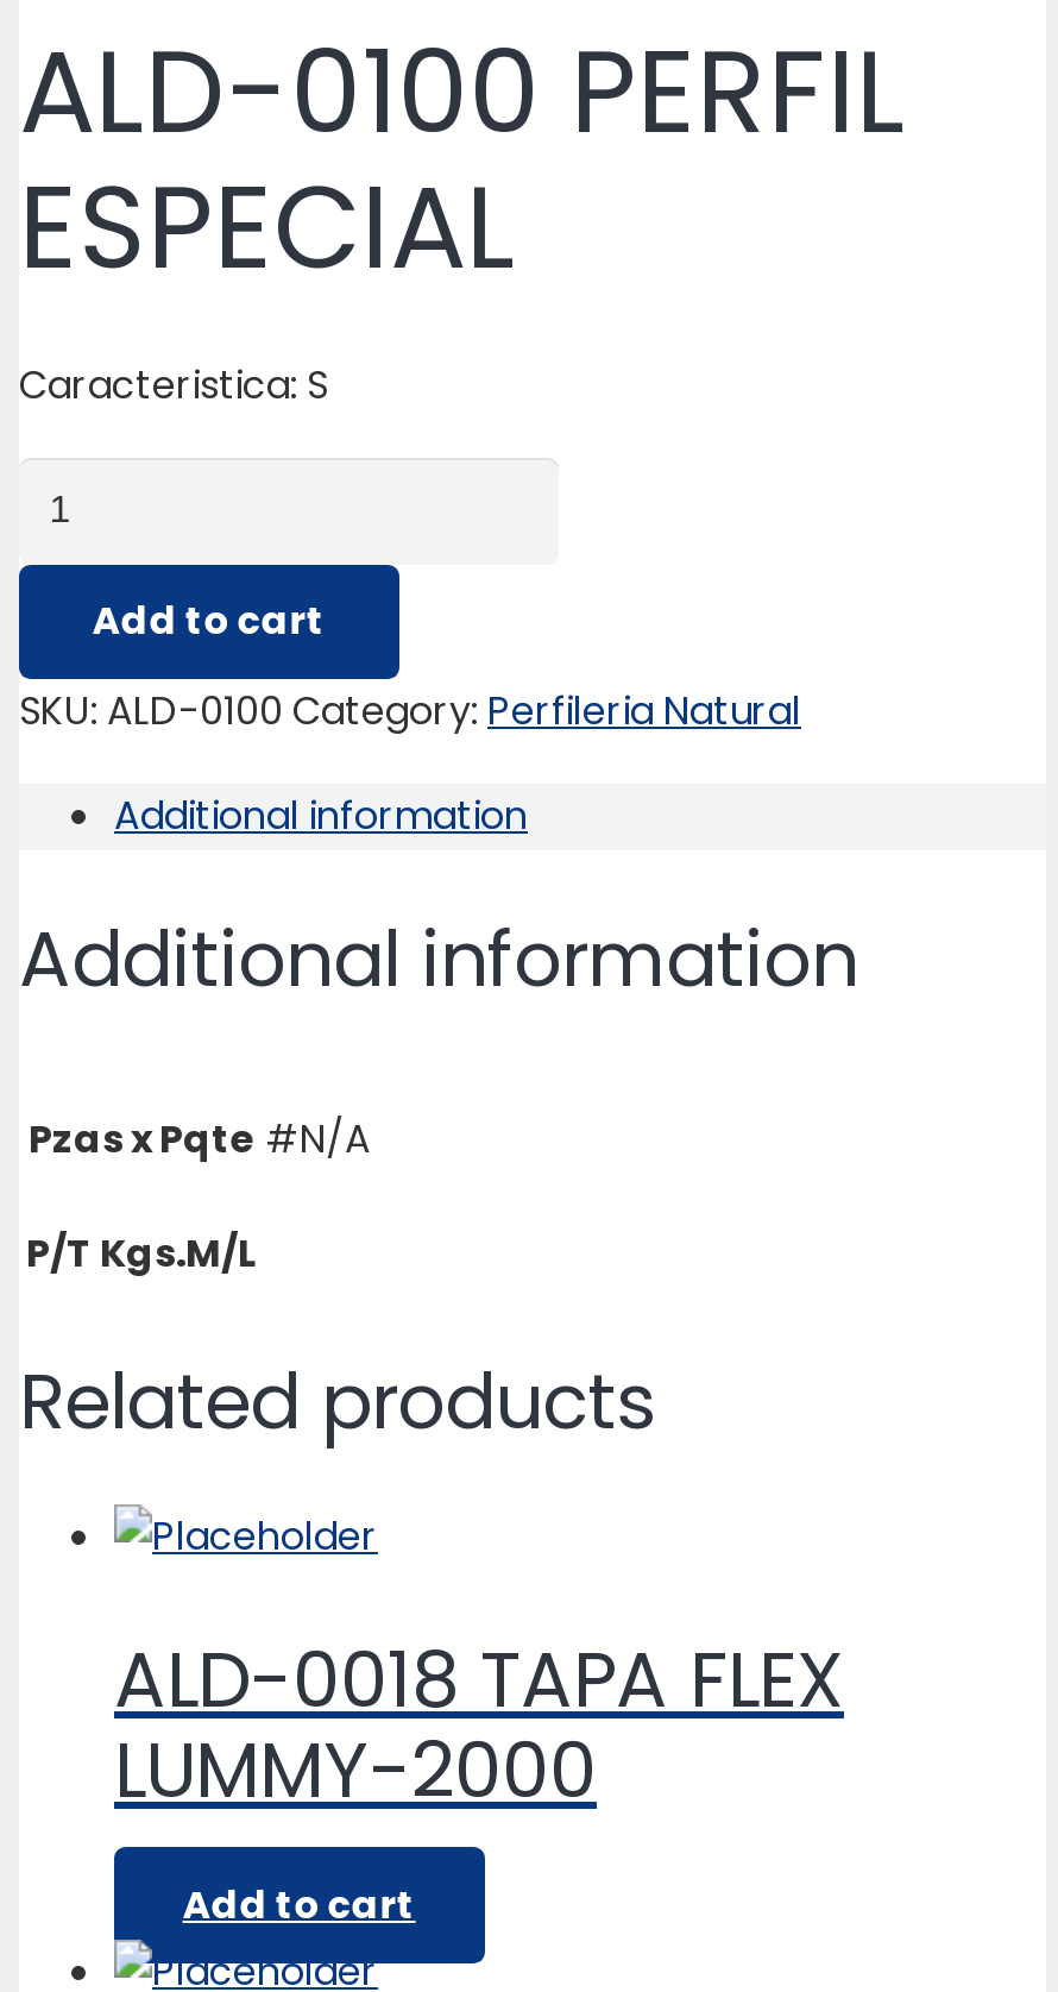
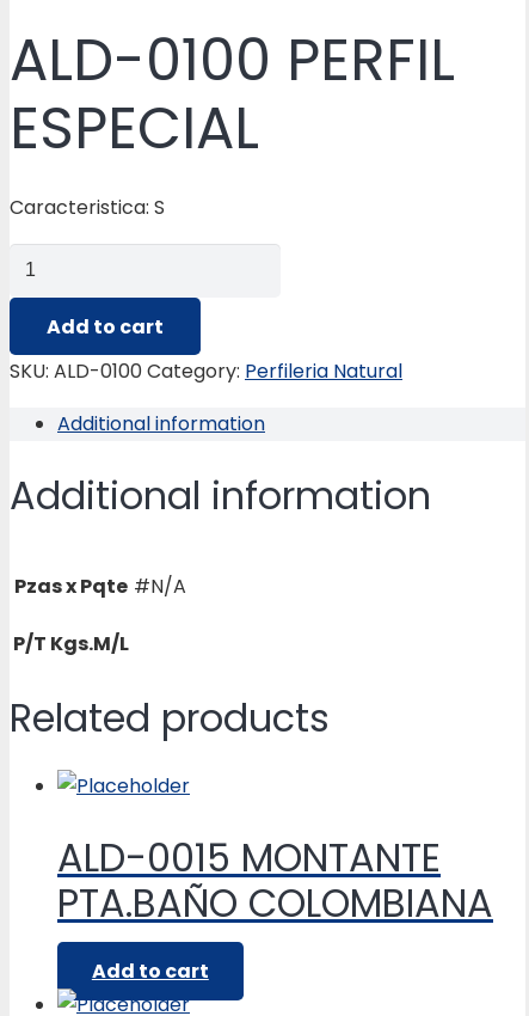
- ALD-0018 TAPA FLEX
- LUMMY-2000
+ ALD-0015 MONTANTE
+ PTA.BAÑO COLOMBIANA
